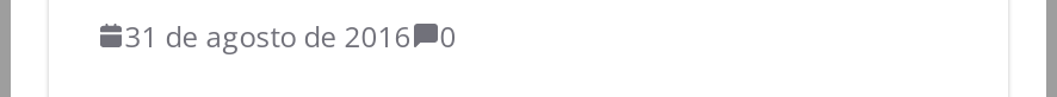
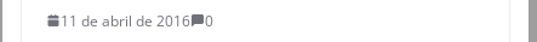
- 31 de agosto de 2016 0
+ 11 de abril de 2016 0
